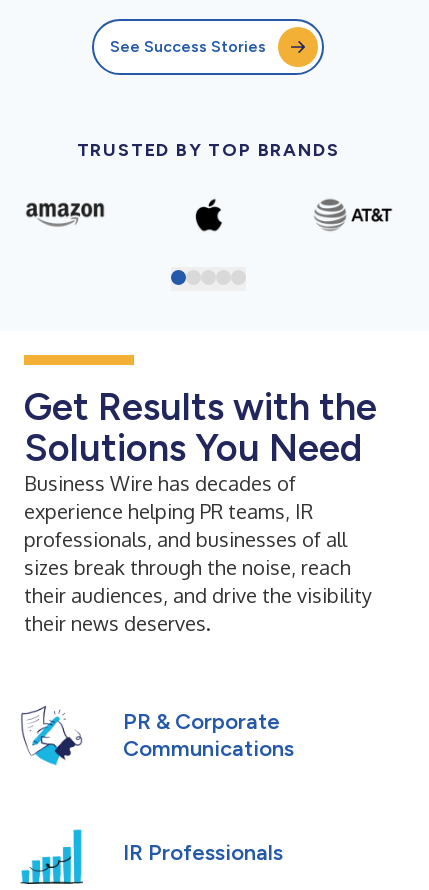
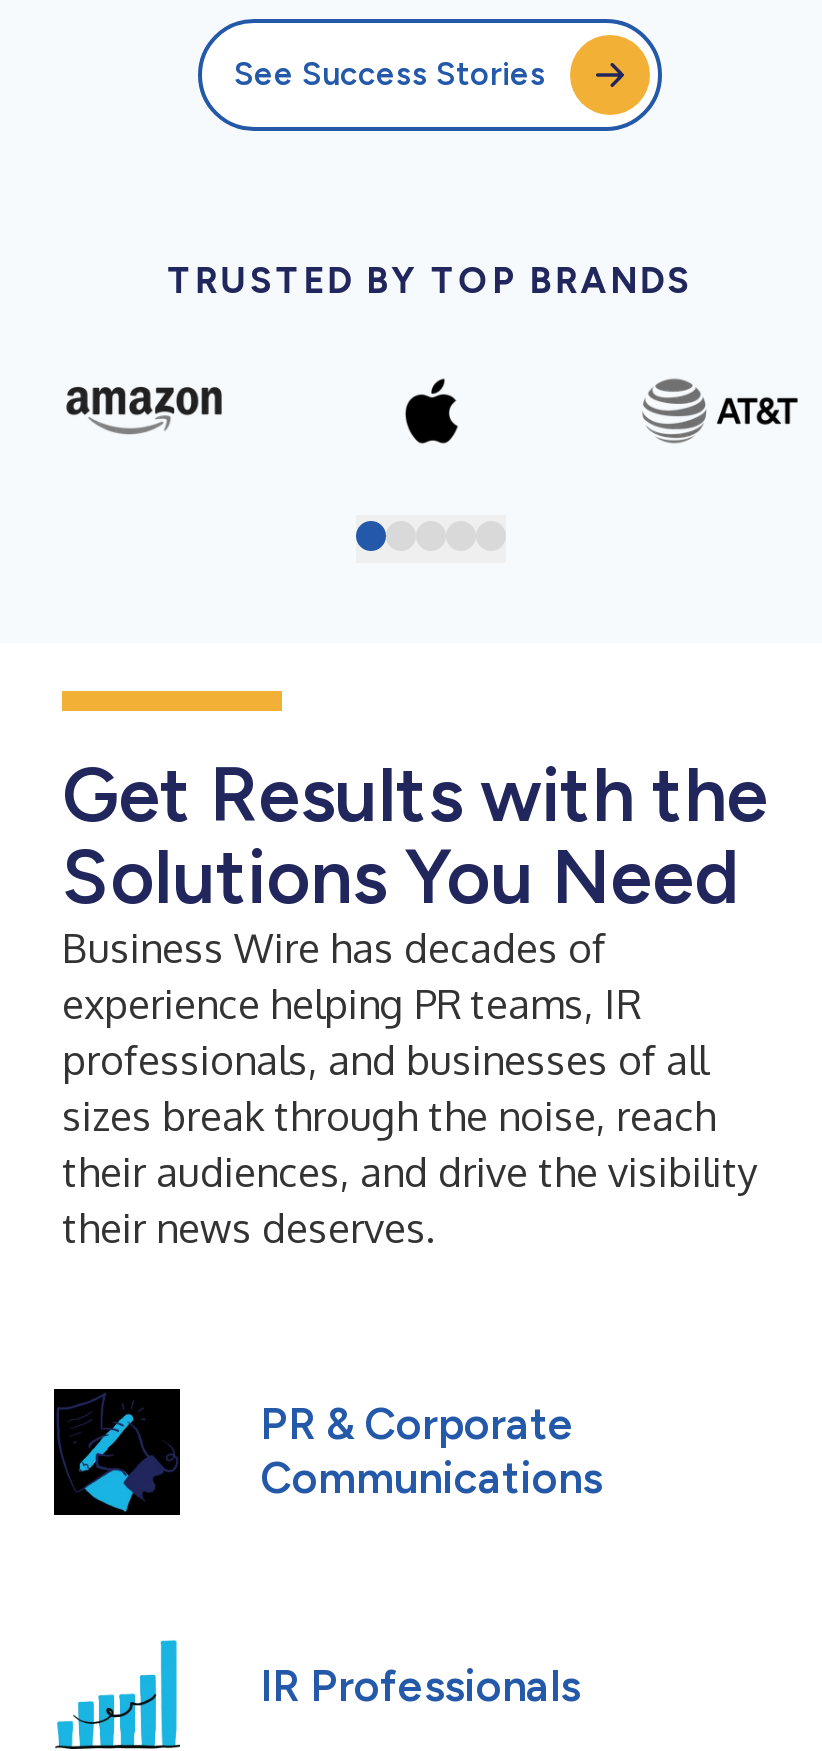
- [image]
+ [image]
